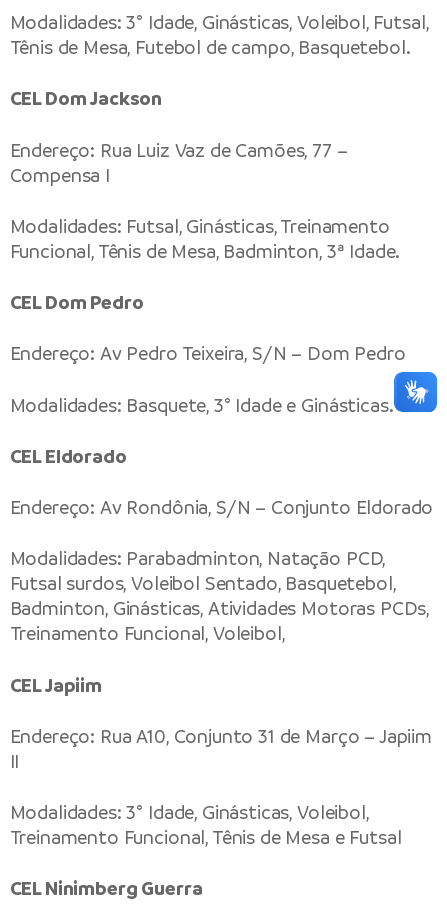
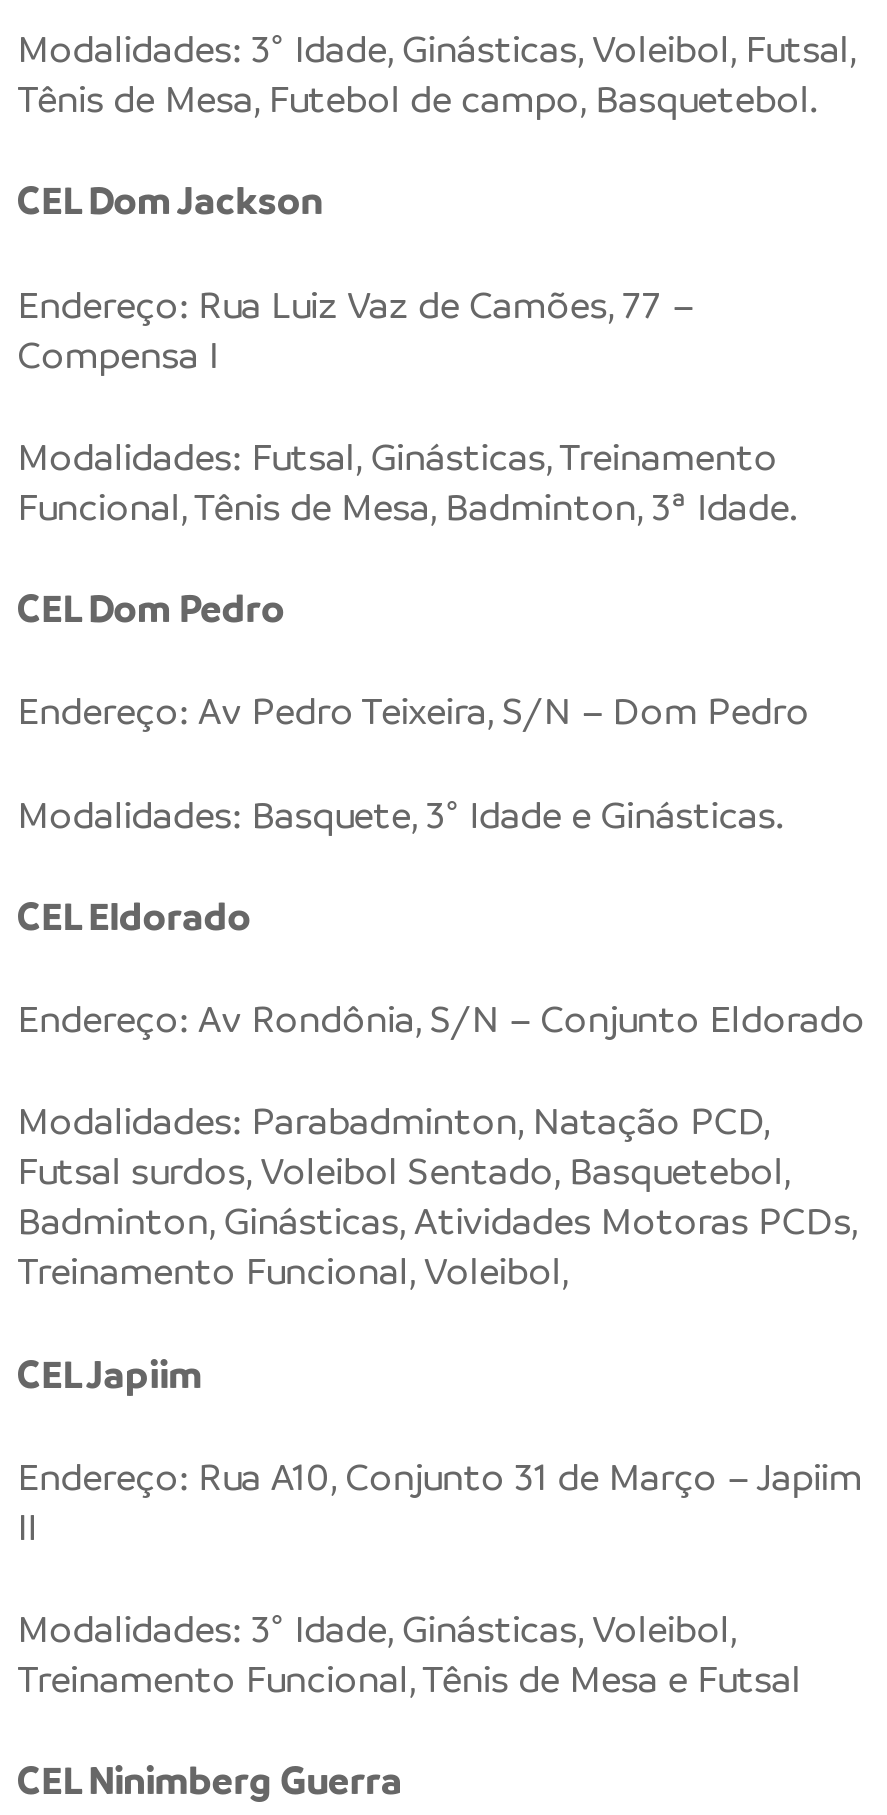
- [image]
